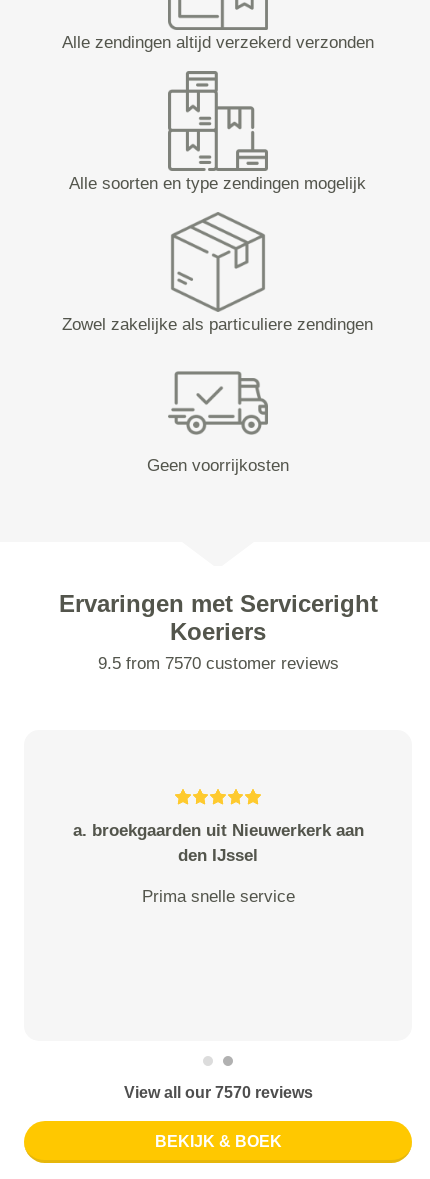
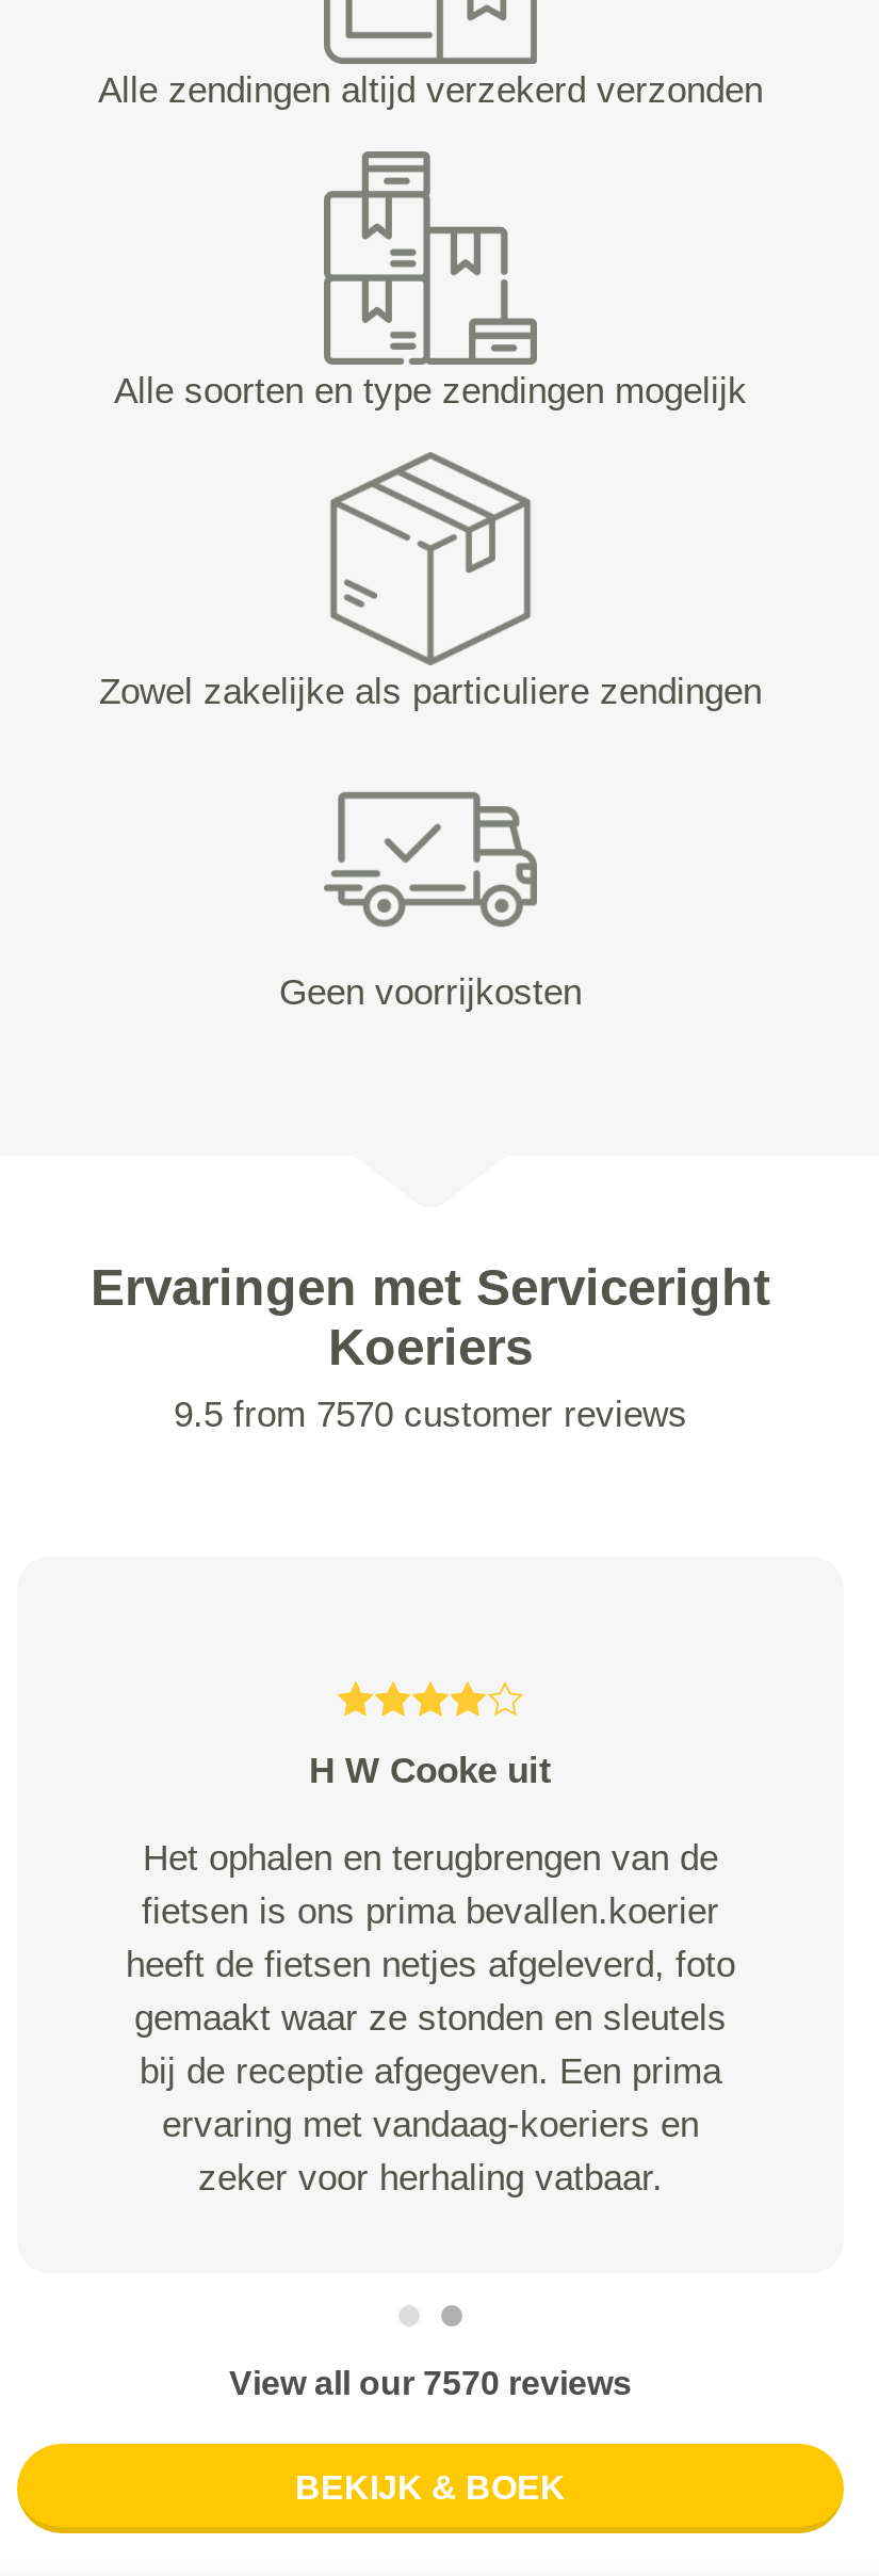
- a. broekgaarden uit Nieuwerkerk aan
- den IJssel
+ H W Cooke uit

- Prima snelle service
+ Het ophalen en terugbrengen van de
+ fietsen is ons prima bevallen.koerier
+ heeft de fietsen netjes afgeleverd, foto
+ gemaakt waar ze stonden en sleutels
+ bij de receptie afgegeven. Een prima
+ ervaring met vandaag-koeriers en
+ zeker voor herhaling vatbaar.
